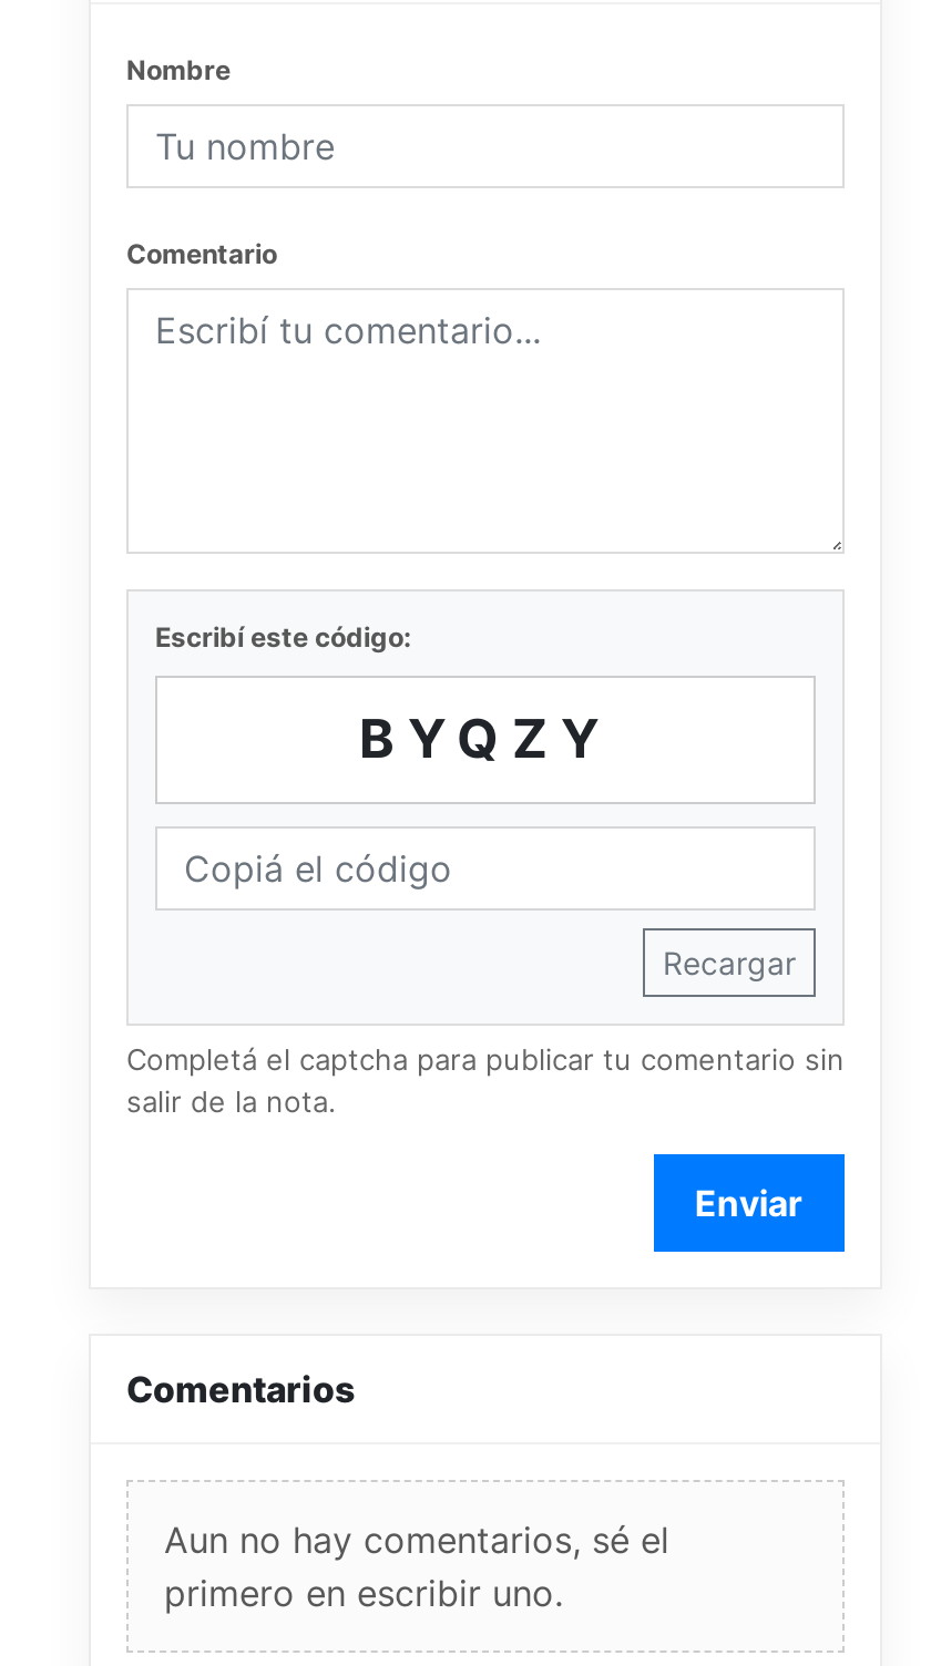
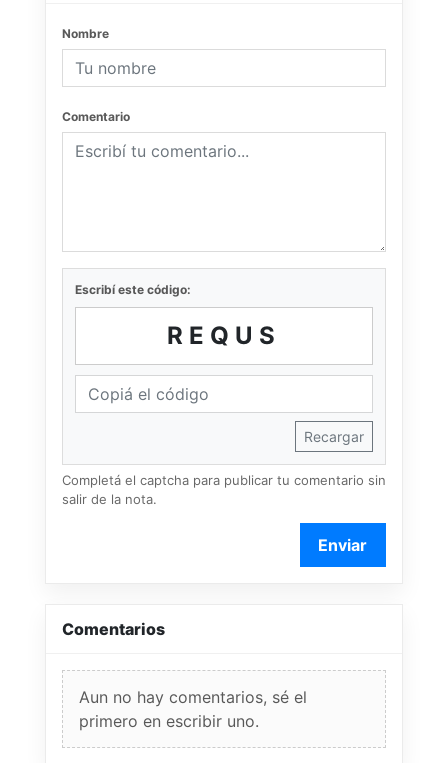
- BYQZY
+ REQUS
